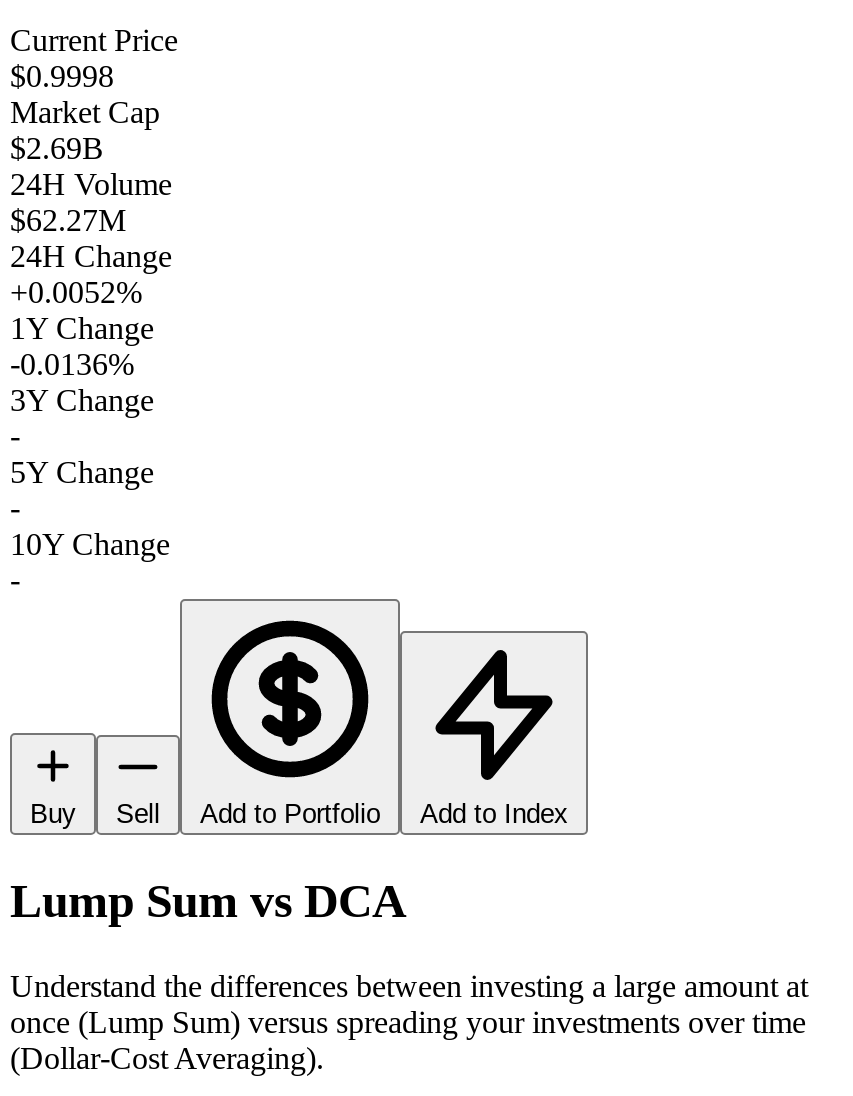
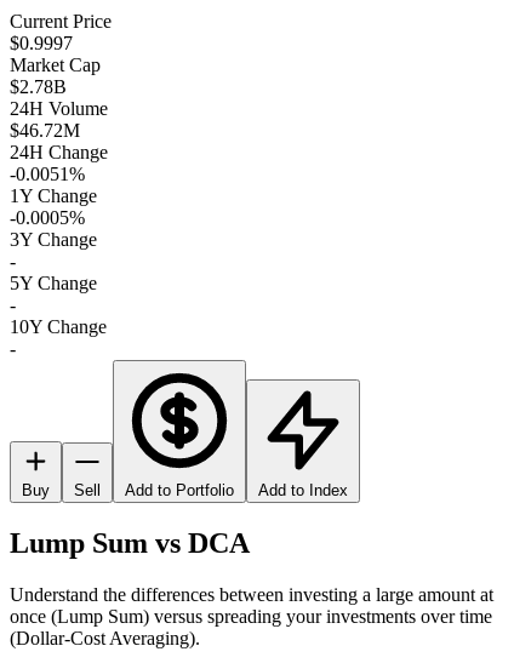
- $0.9998
+ $0.9997

- $2.69B
+ $2.78B

- $62.27M
+ $46.72M

- +0.0052%
+ -0.0051%

- -0.0136%
+ -0.0005%
